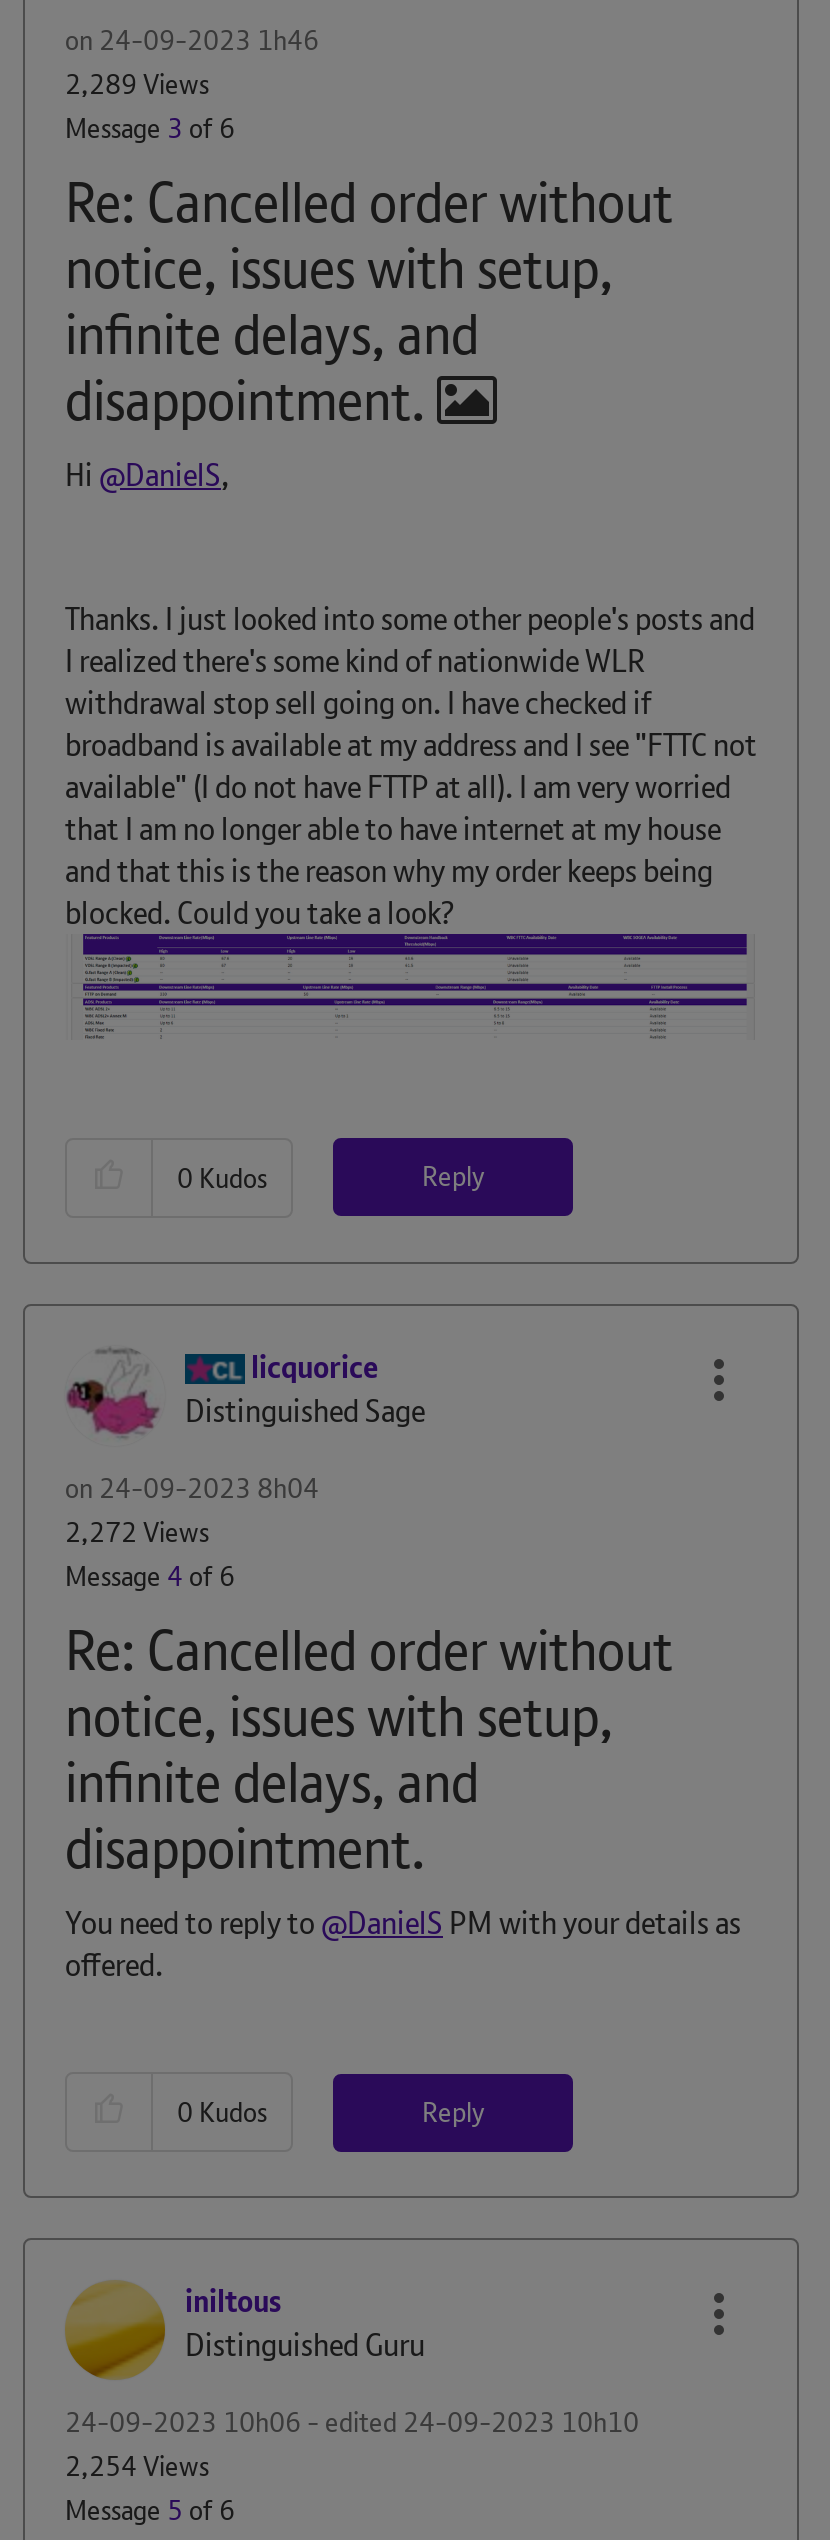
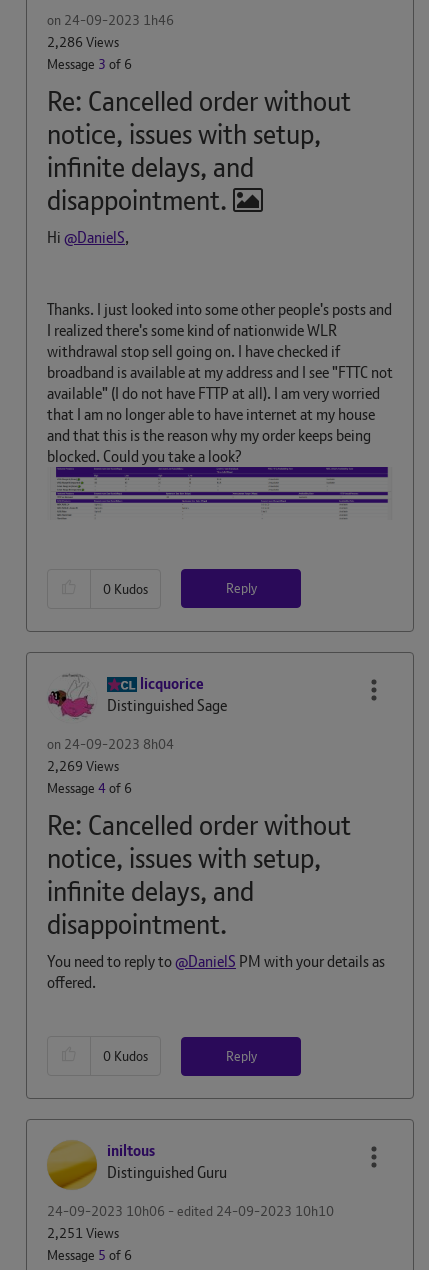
- 2,289 Views
+ 2,286 Views

- 2,272 Views
+ 2,269 Views

- 2,254 Views
+ 2,251 Views
